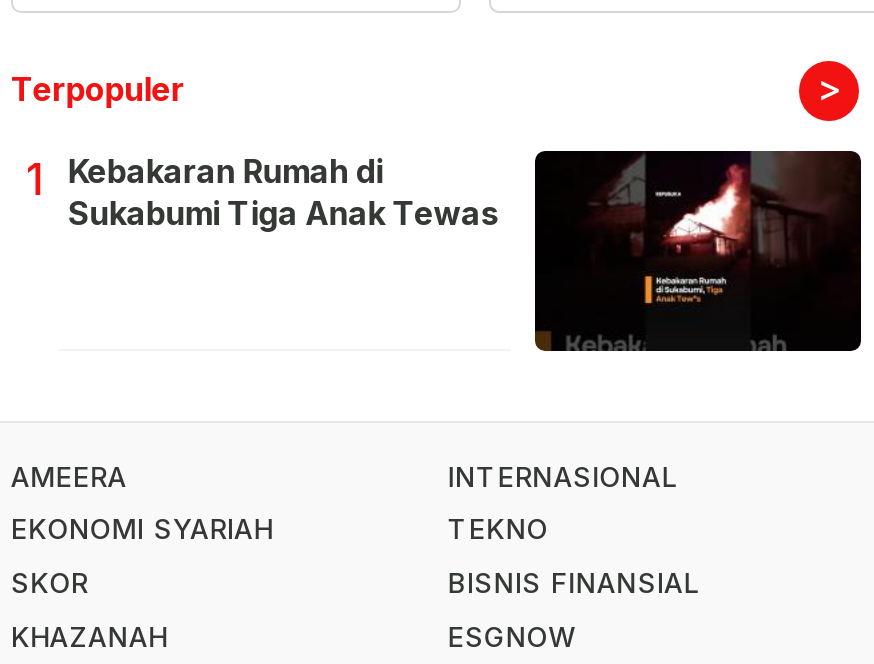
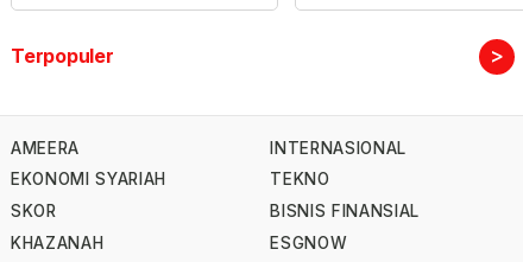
- [image]
- 1
- Kebakaran Rumah di
- Sukabumi Tiga Anak Tewas
